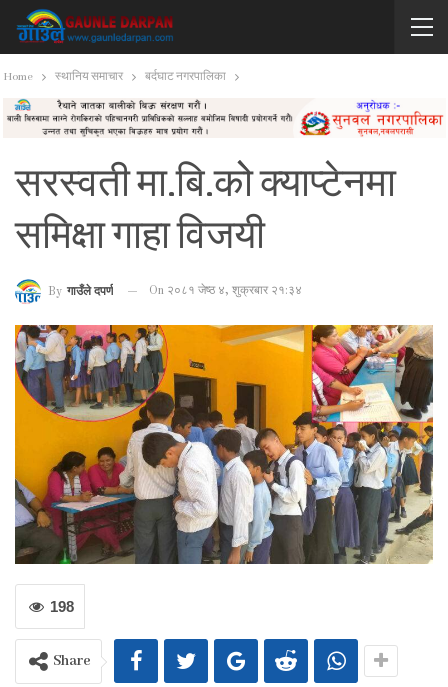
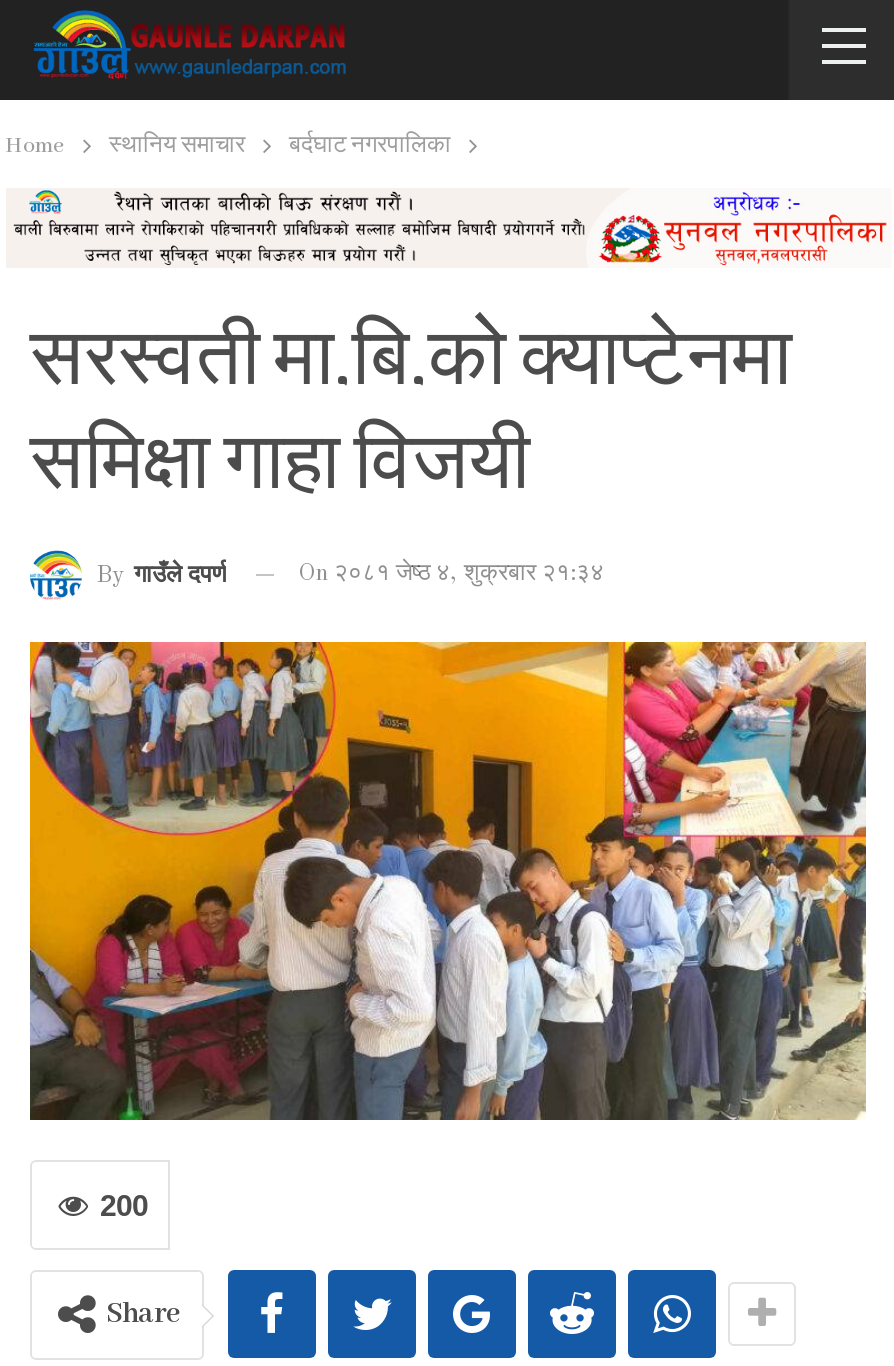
- 198
+ 200
